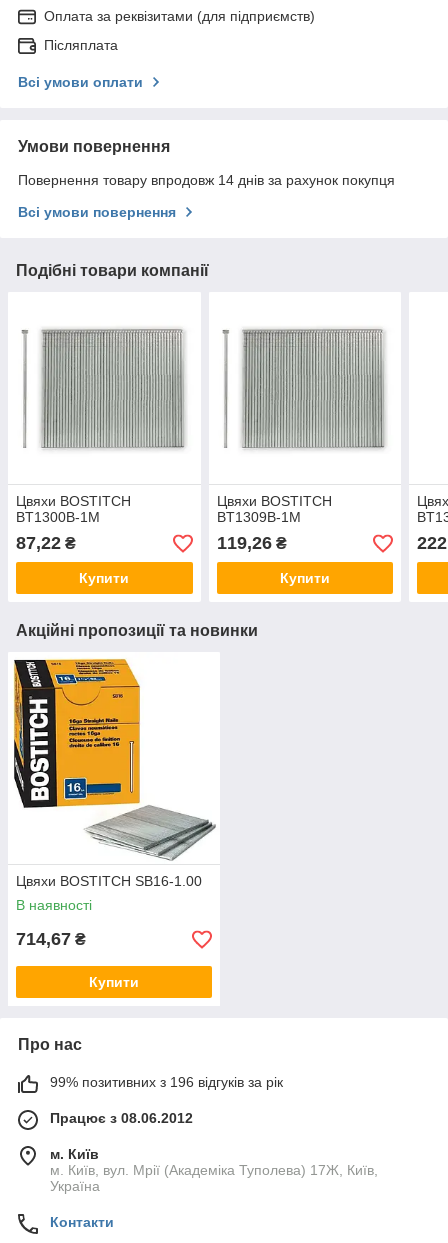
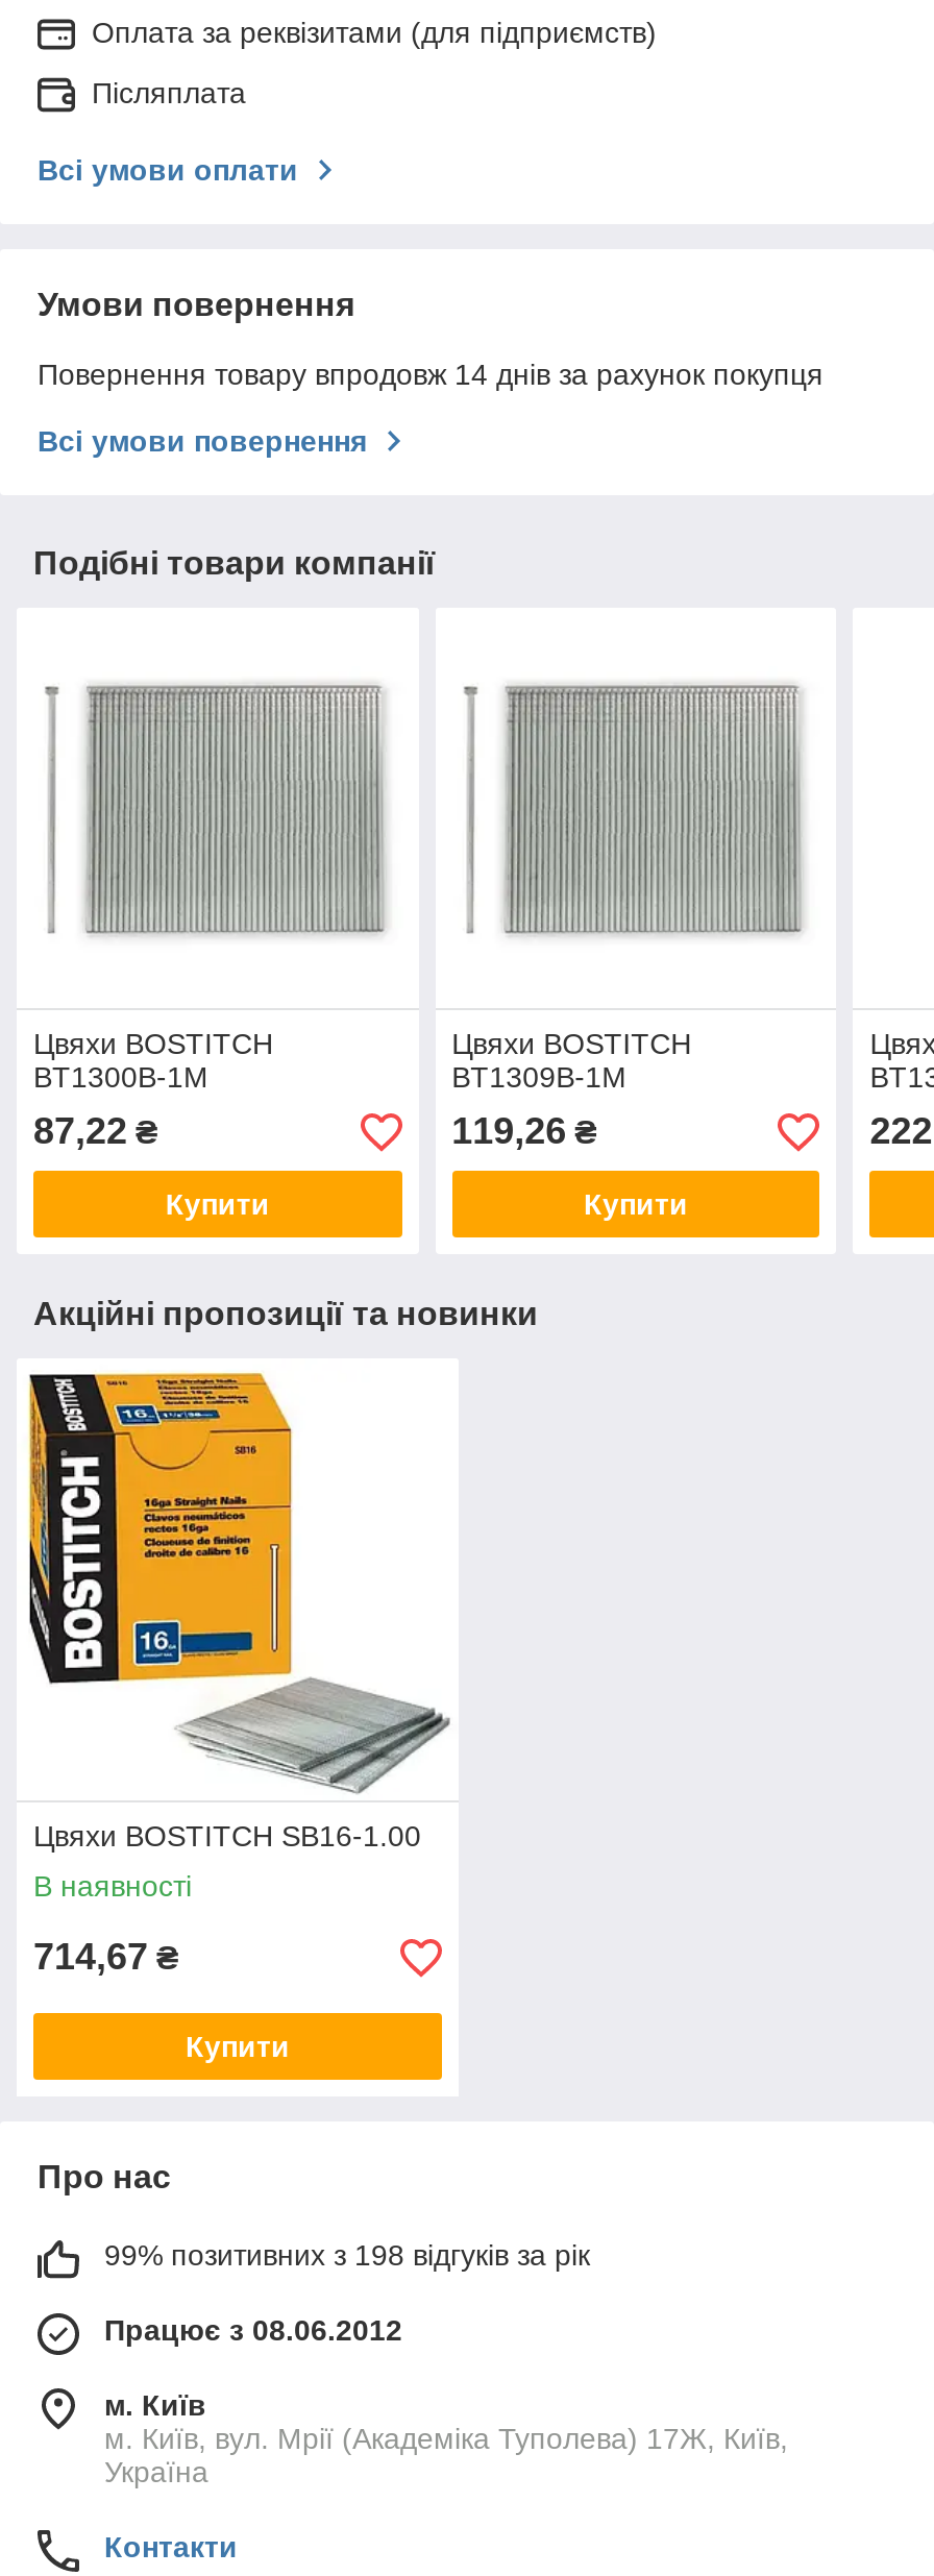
- 99% позитивних з 196 відгуків за рік
+ 99% позитивних з 198 відгуків за рік
